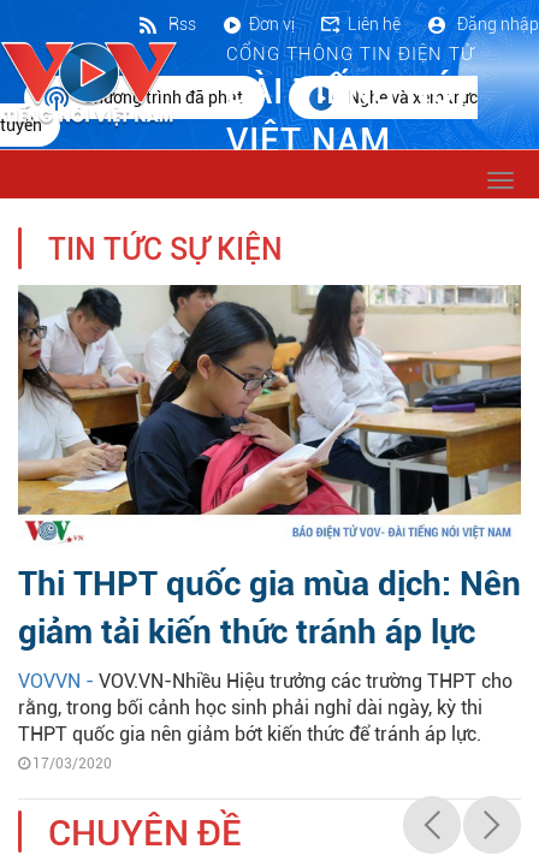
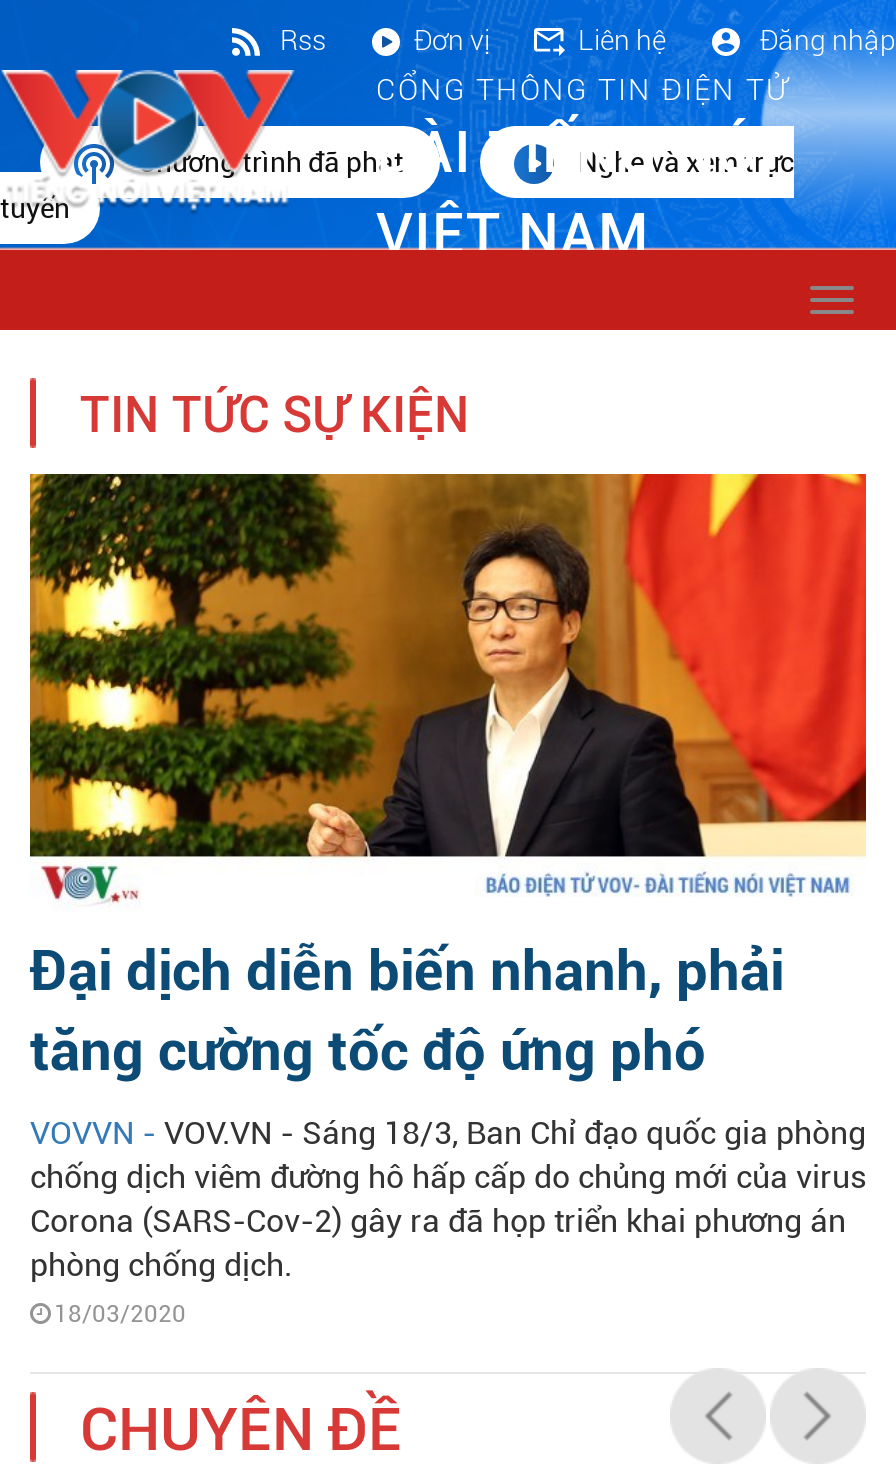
- [image]
+ [image]

- Thi THPT quốc gia mùa dịch: Nên
- giảm tải kiến thức tránh áp lực
+ Đại dịch diễn biến nhanh, phải
+ tăng cường tốc độ ứng phó

- VOVVN - VOV.VN-Nhiều Hiệu trưởng các trường THPT cho
- rằng, trong bối cảnh học sinh phải nghỉ dài ngày, kỳ thi
- THPT quốc gia nên giảm bớt kiến thức để tránh áp lực.
- 17/03/2020
+ VOVVN - VOV.VN - Sáng 18/3, Ban Chỉ đạo quốc gia phòng
+ chống dịch viêm đường hô hấp cấp do chủng mới của virus
+ Corona (SARS-Cov-2) gây ra đã họp triển khai phương án
+ phòng chống dịch.
+ 18/03/2020
